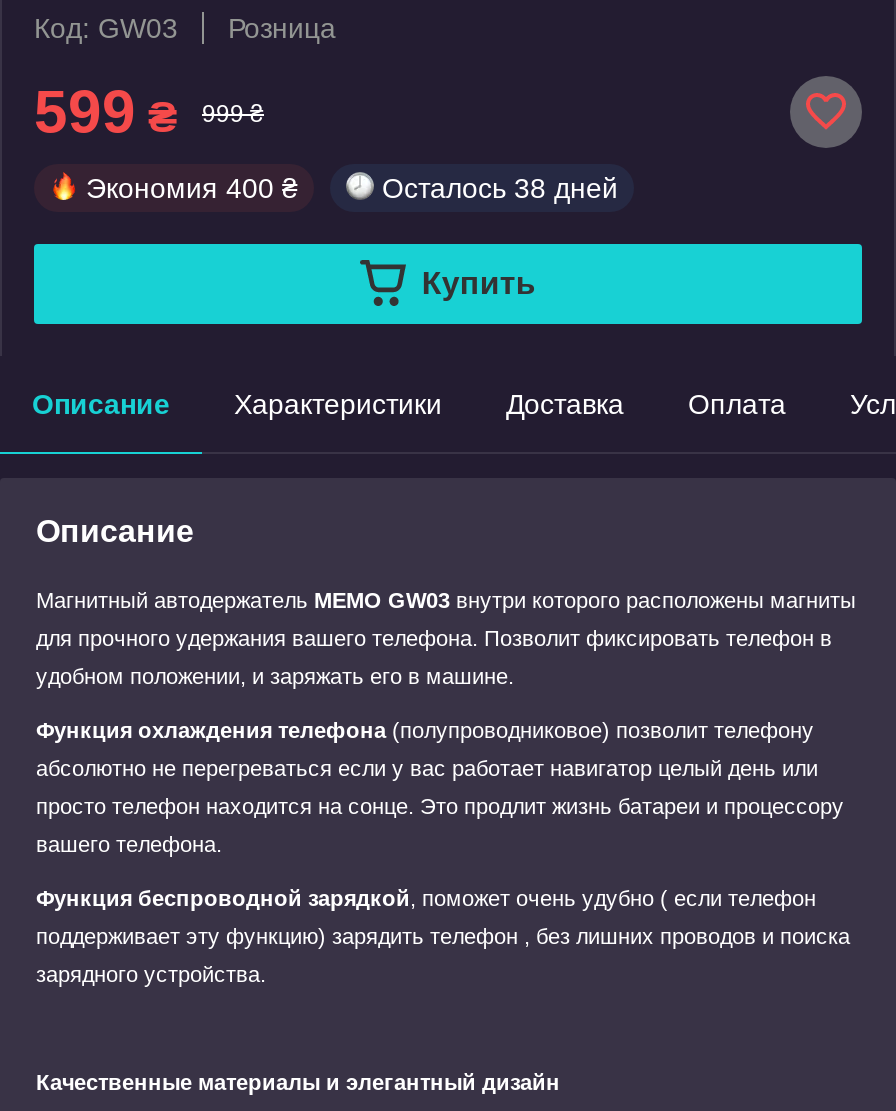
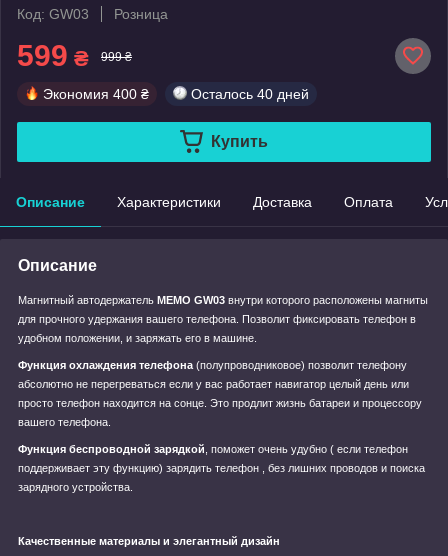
- Осталось 38 дней
+ Осталось 40 дней
